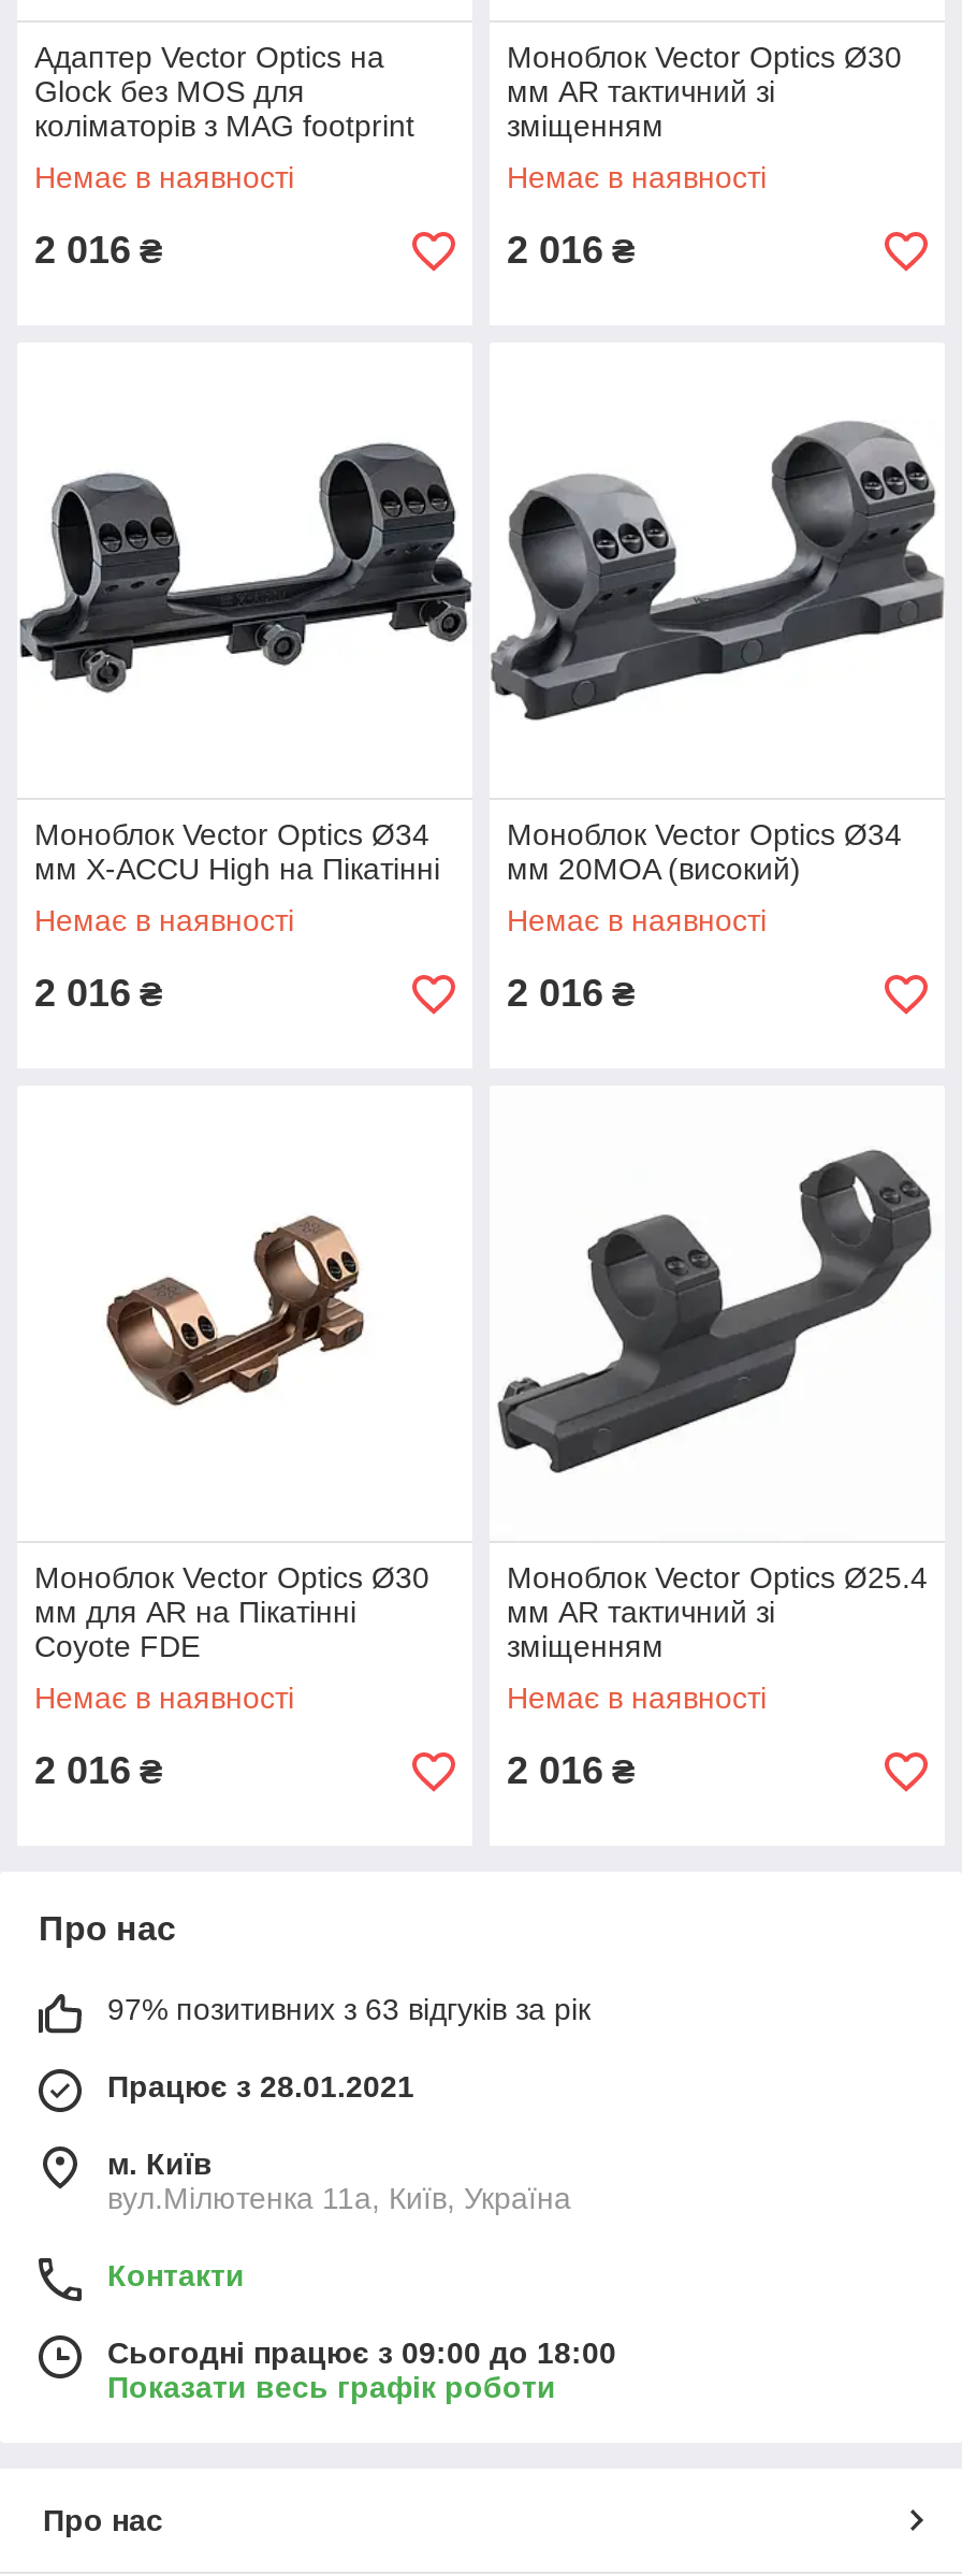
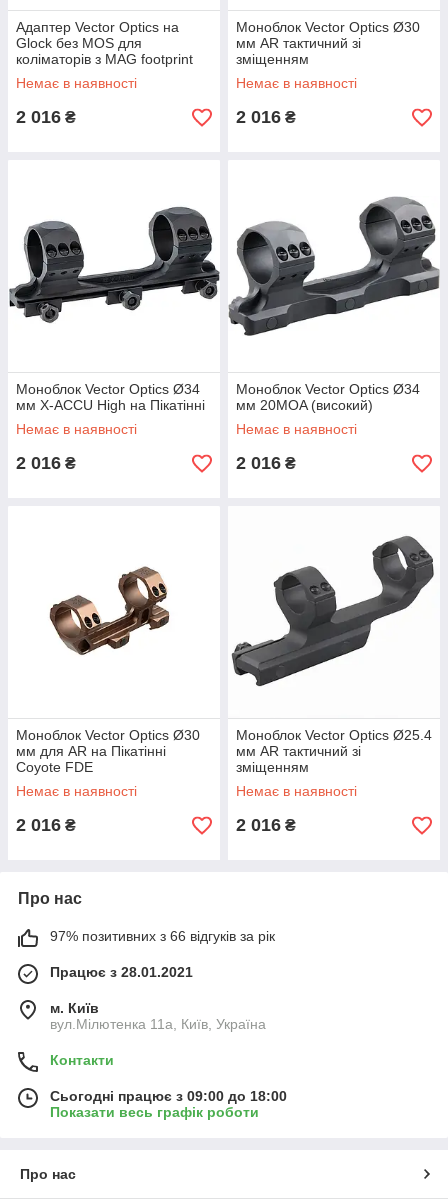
- 97% позитивних з 63 відгуків за рік
+ 97% позитивних з 66 відгуків за рік
